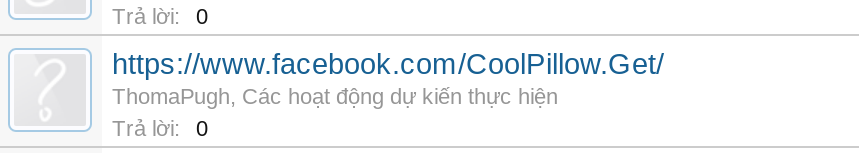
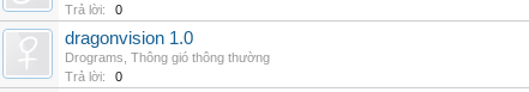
- https://www.facebook.com/CoolPillow.Get/
- ThomaPugh, Các hoạt động dự kiến thực hiện
+ dragonvision 1.0
+ Drograms, Thông gió thông thường
